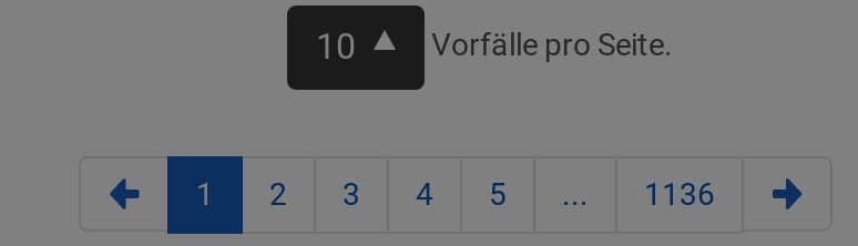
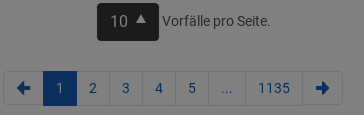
- 1136
+ 1135
